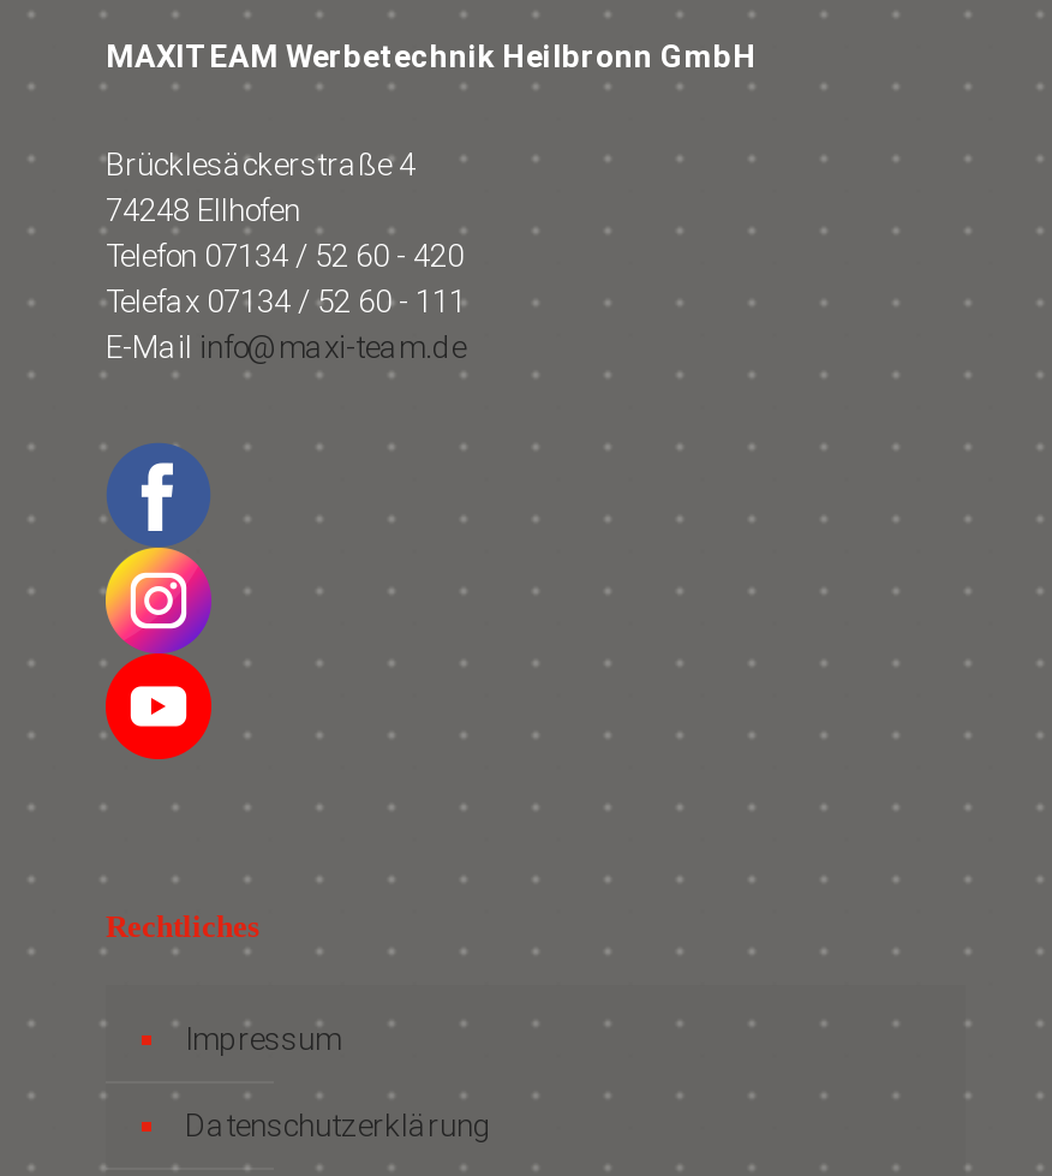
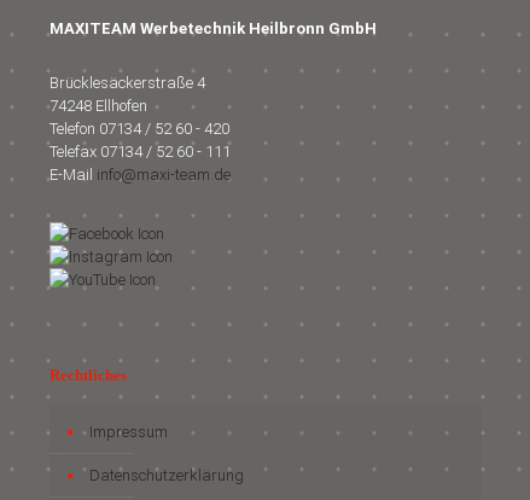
- [image]
+ [image]
